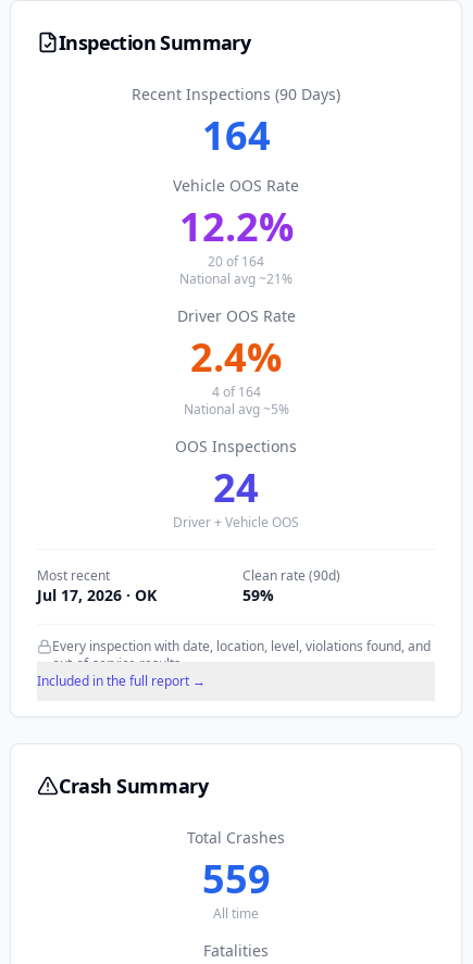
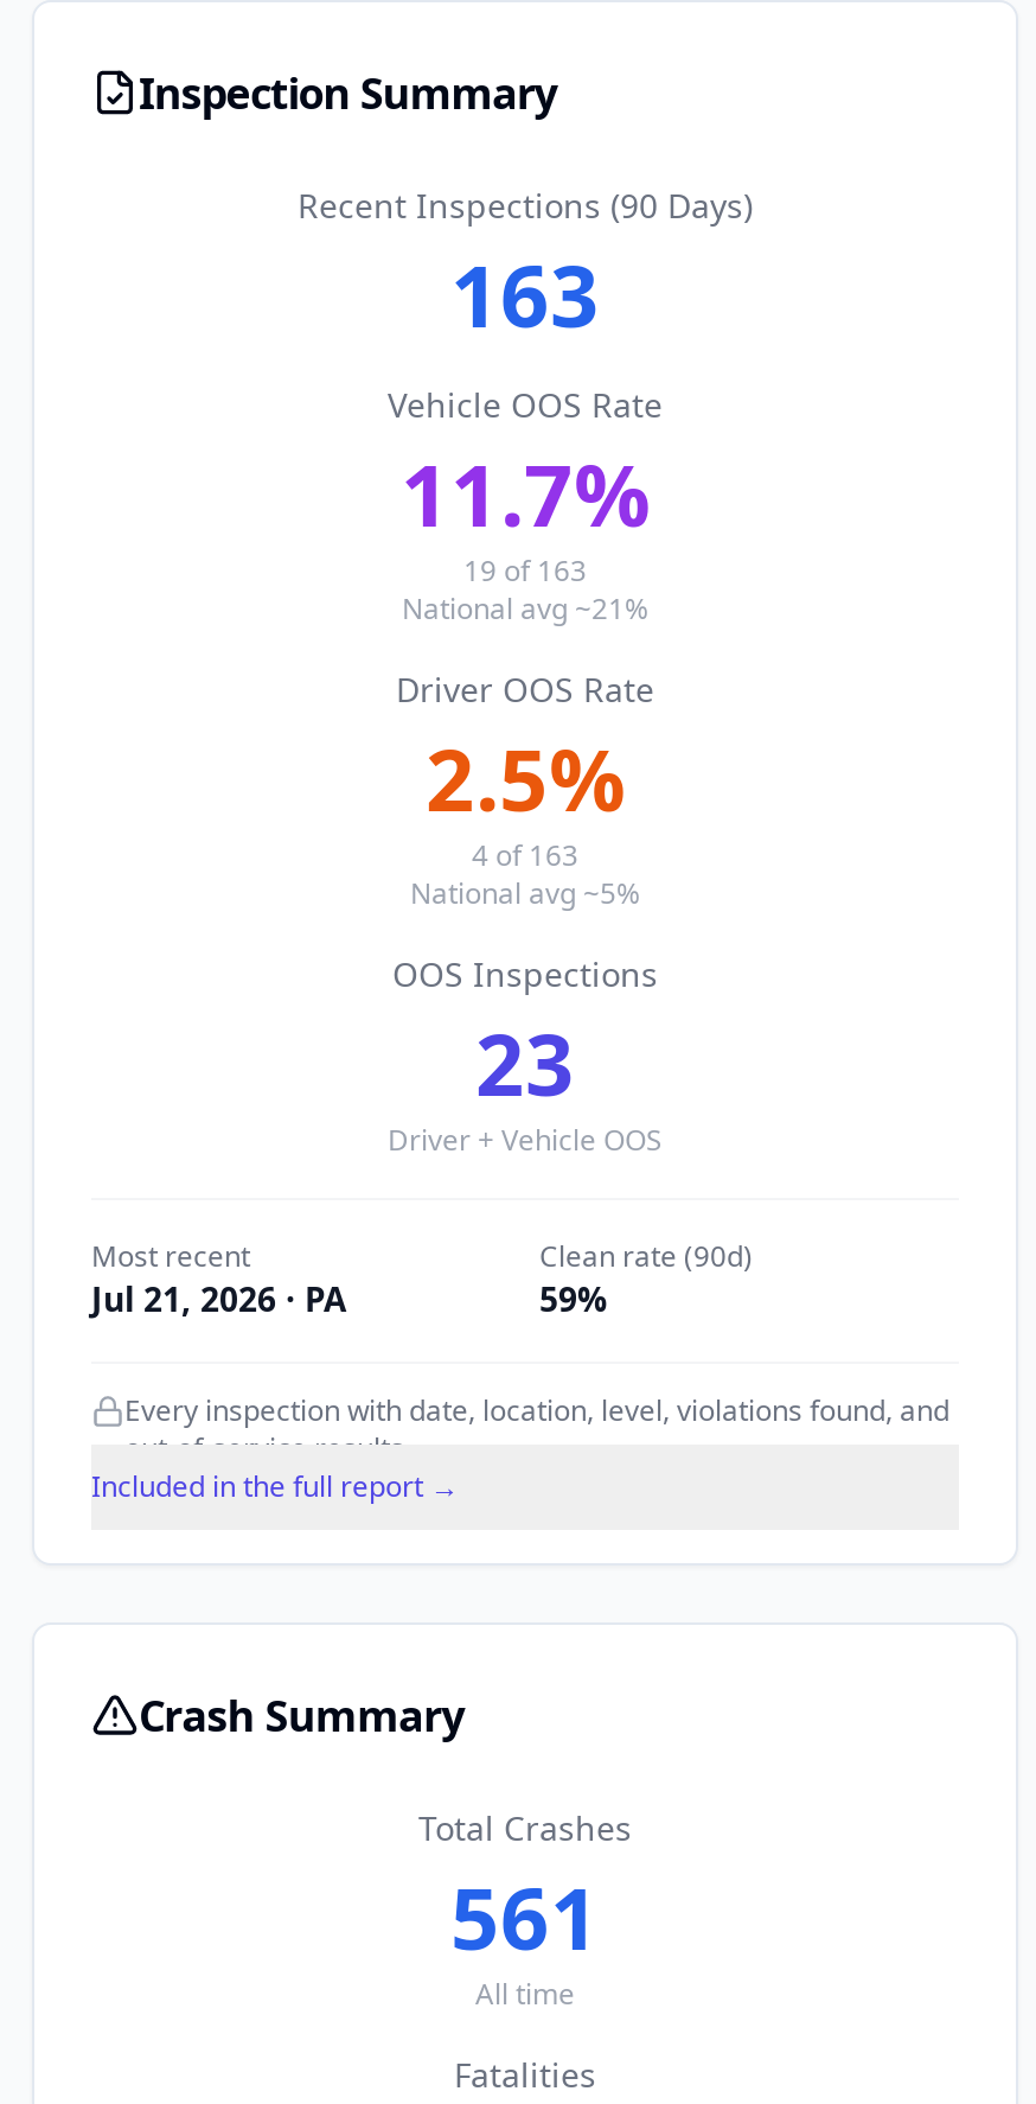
- 164
+ 163

- 12.2%
+ 11.7%

- 20 of 164
+ 19 of 163

- 2.4%
+ 2.5%

- 4 of 164
+ 4 of 163

- 24
+ 23

- Jul 17, 2026 · OK
+ Jul 21, 2026 · PA

- 559
+ 561
